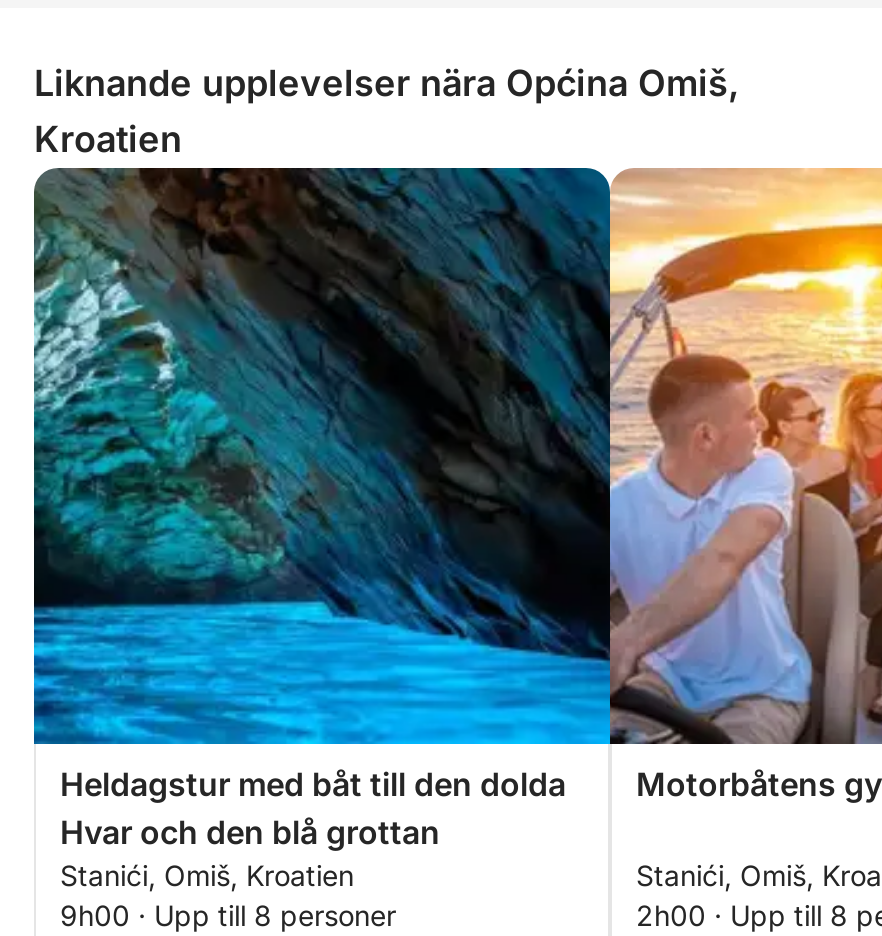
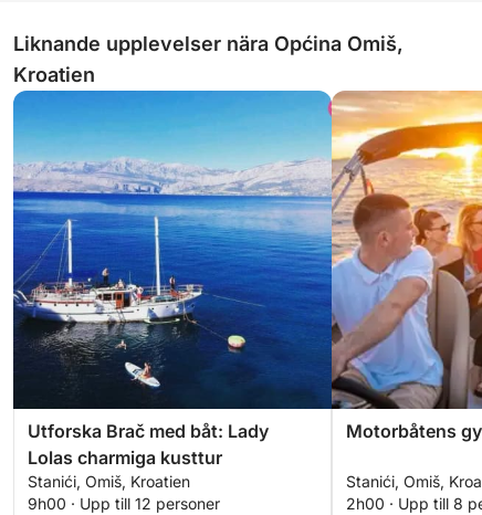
- [image]
- Heldagstur med båt till den dolda
- Hvar och den blå grottan
+ [image]
+ Utforska Brač med båt: Lady
+ Lolas charmiga kusttur

- 9h00 · Upp till 8 personer
+ 9h00 · Upp till 12 personer
